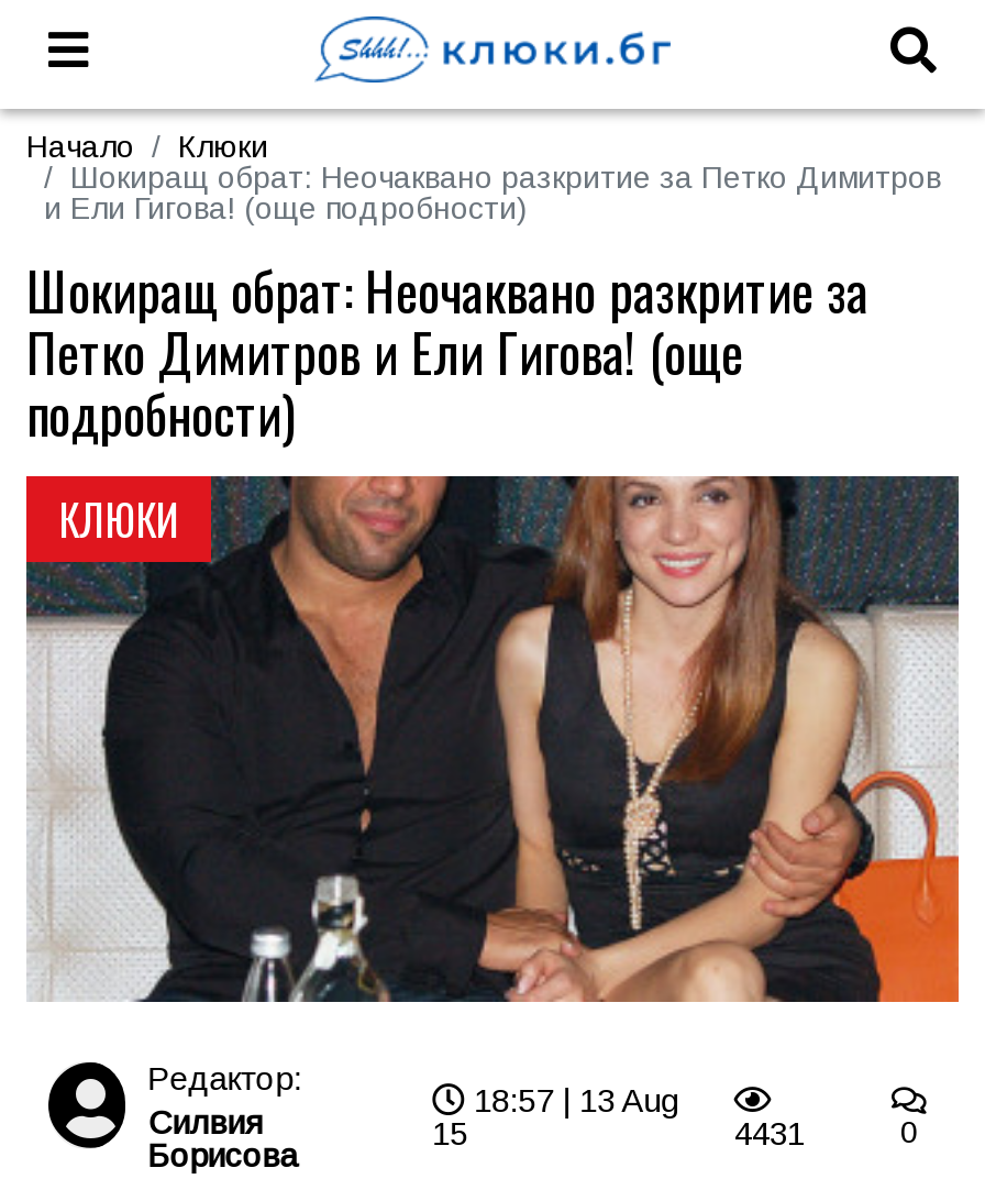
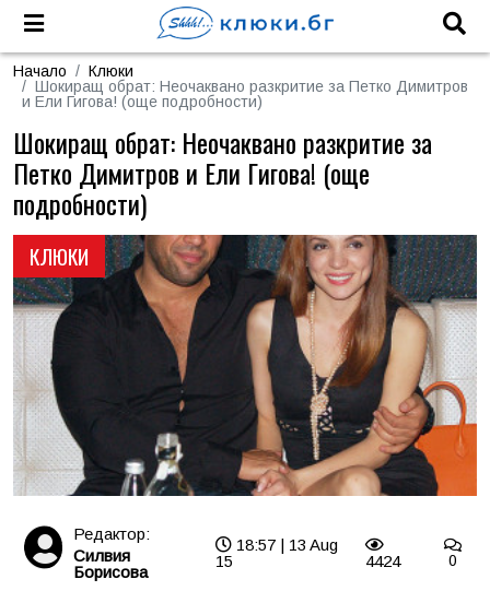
- 4431
+ 4424
